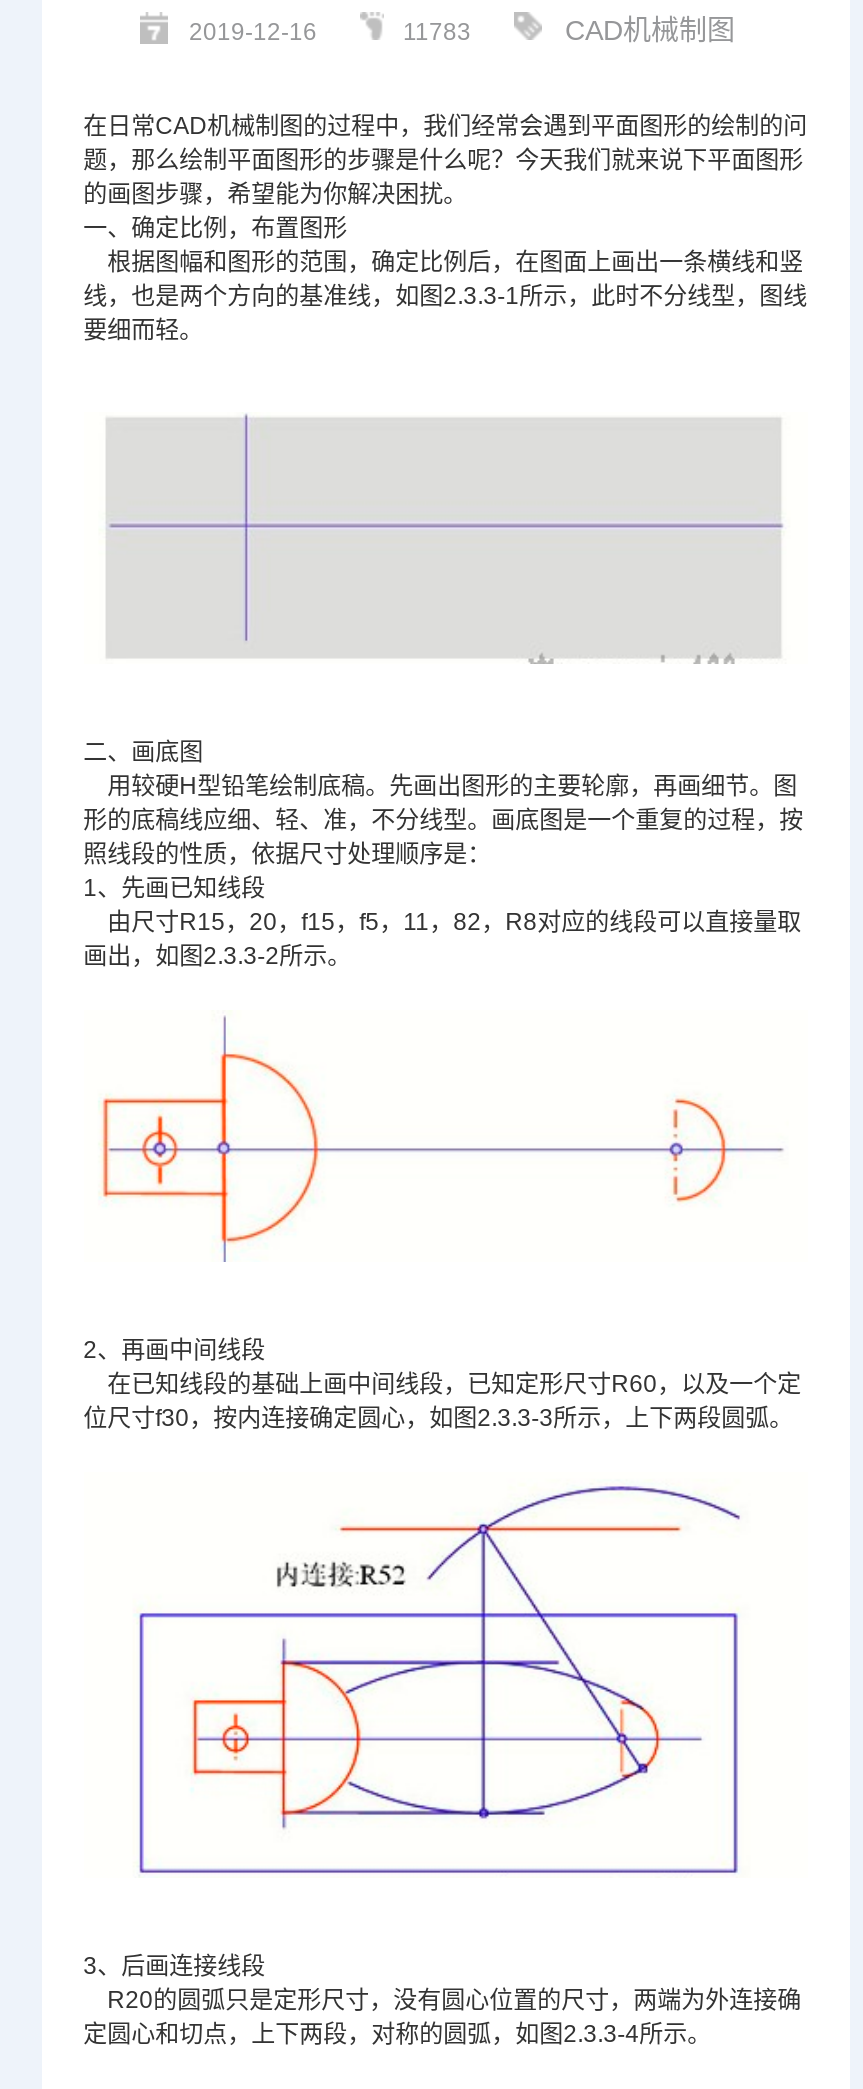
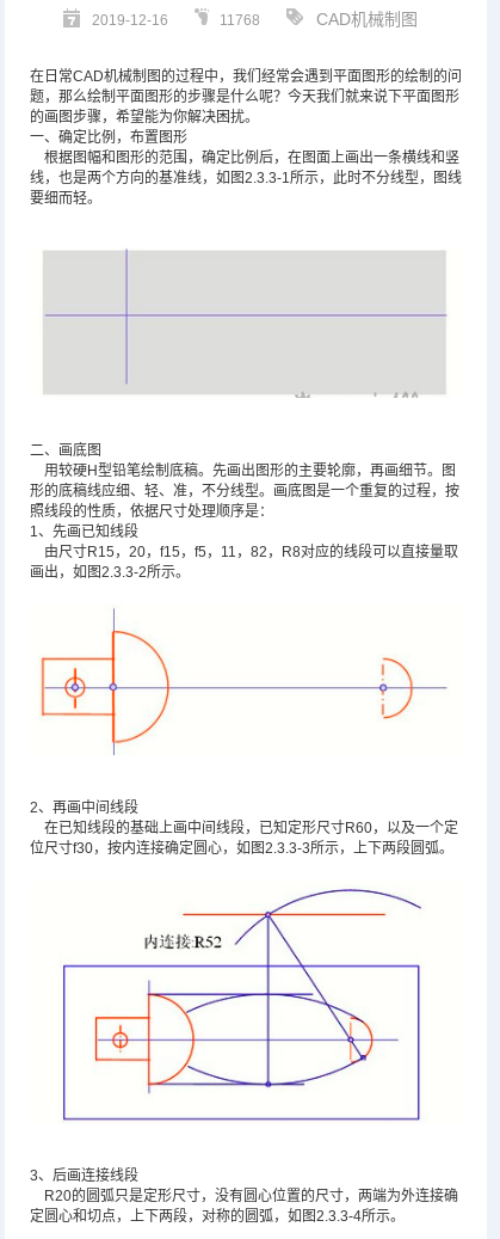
- 11783
+ 11768
